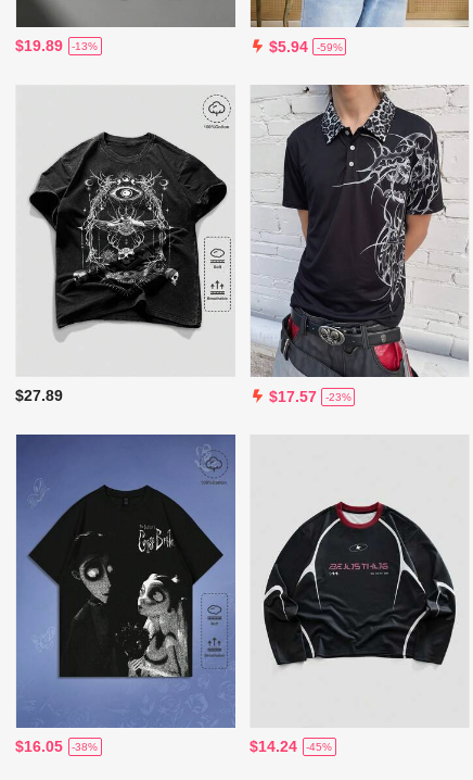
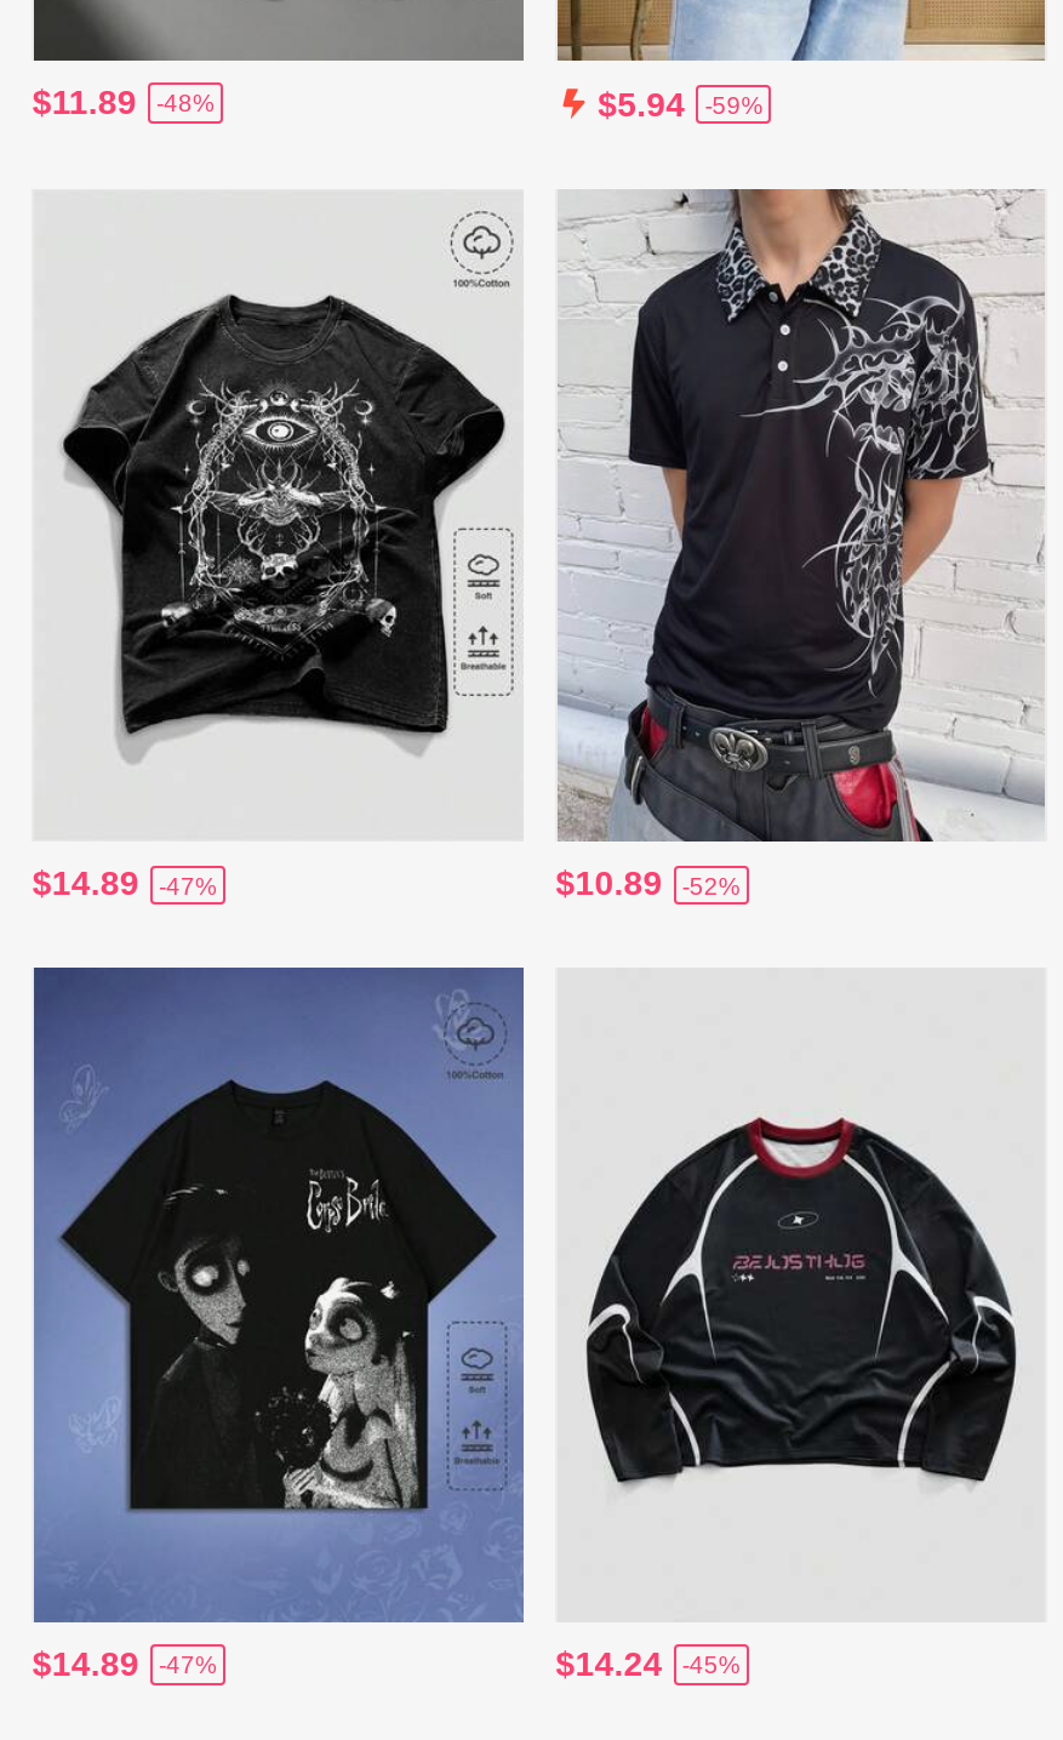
- $19.89
+ $11.89

- -13%
+ -48%

- $27.89
- $17.57
- -23%
+ $14.89
+ -47%
+ $10.89
+ -52%

- $16.05
- -38%
+ $14.89
+ -47%
